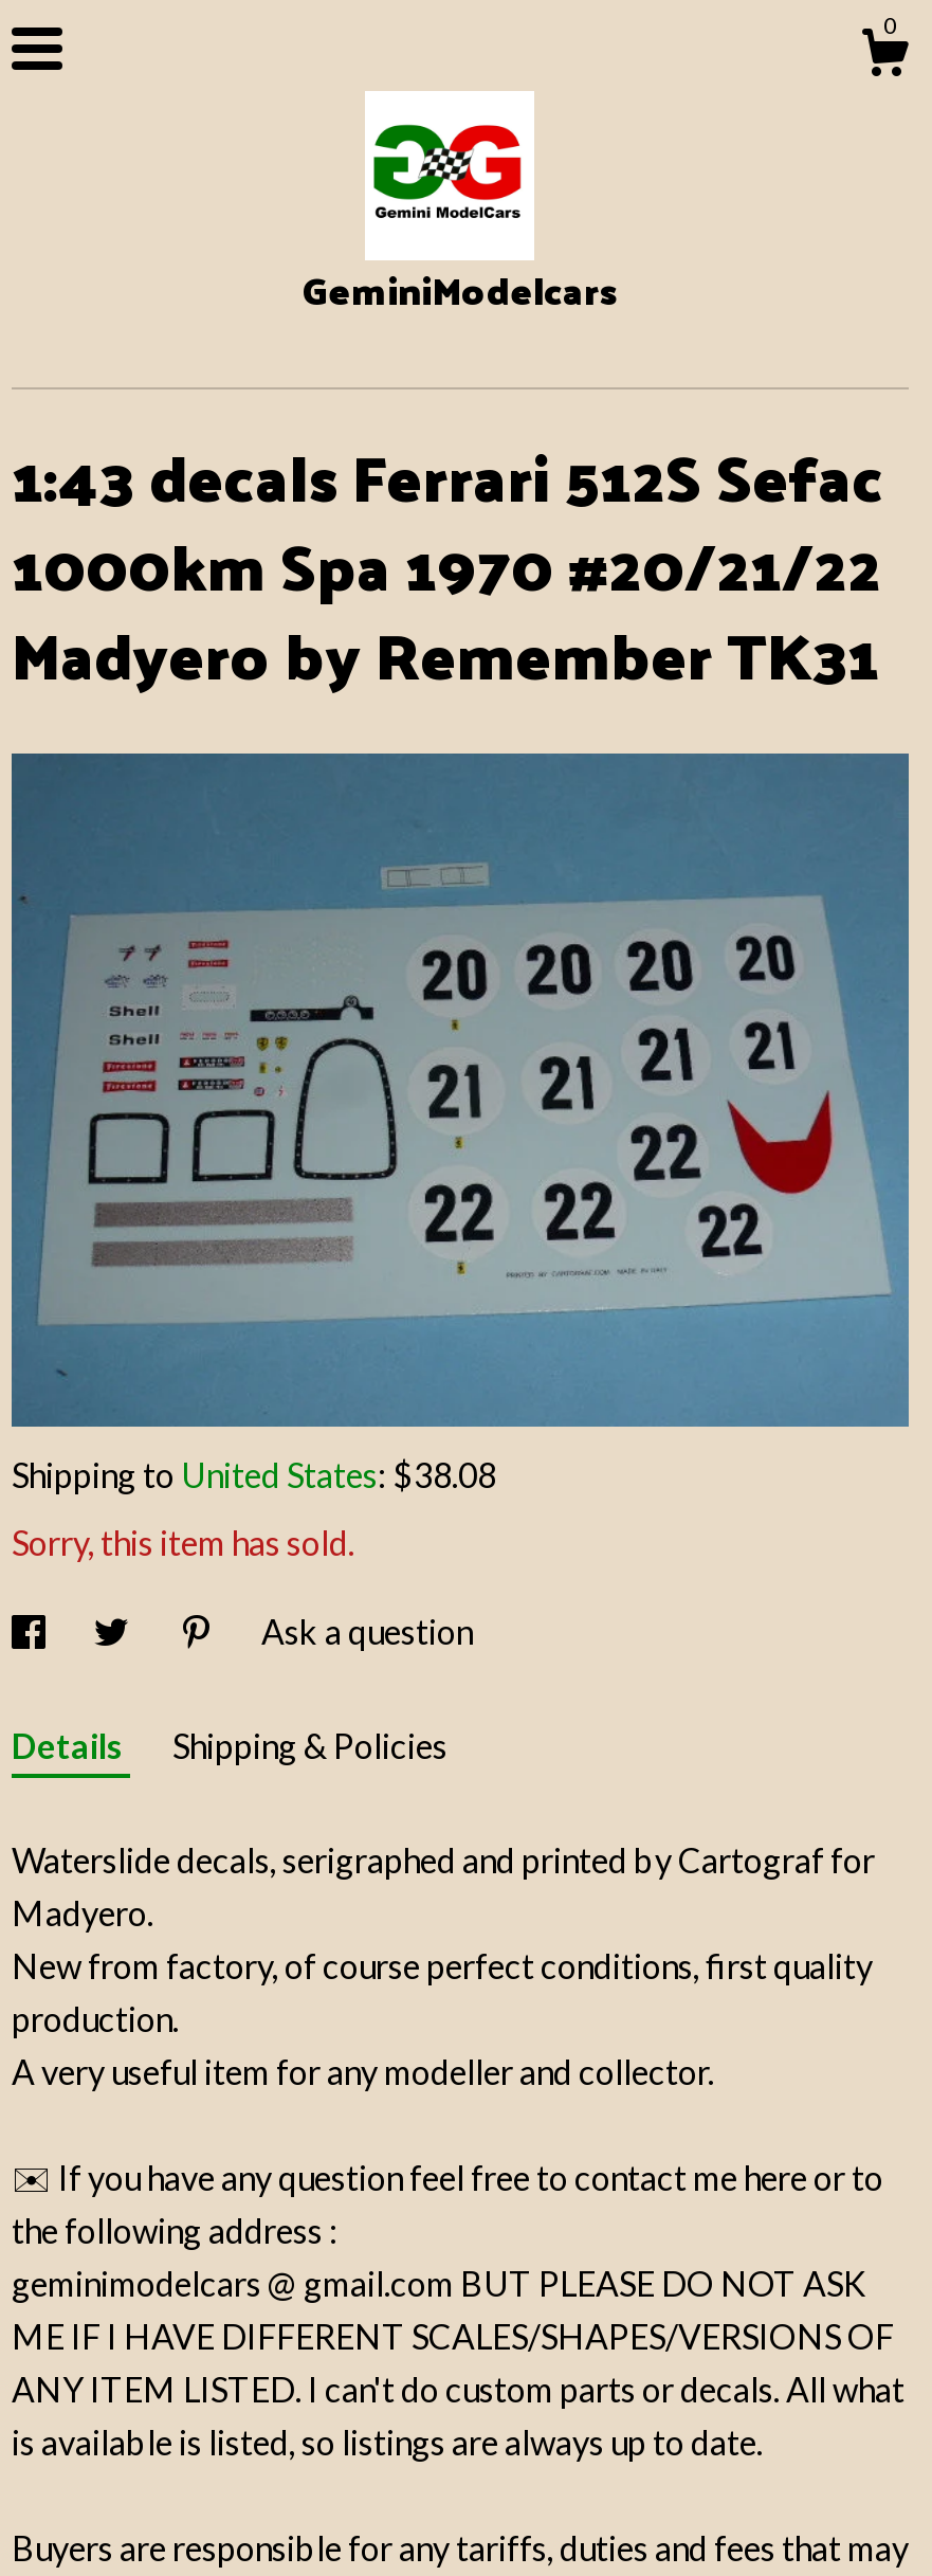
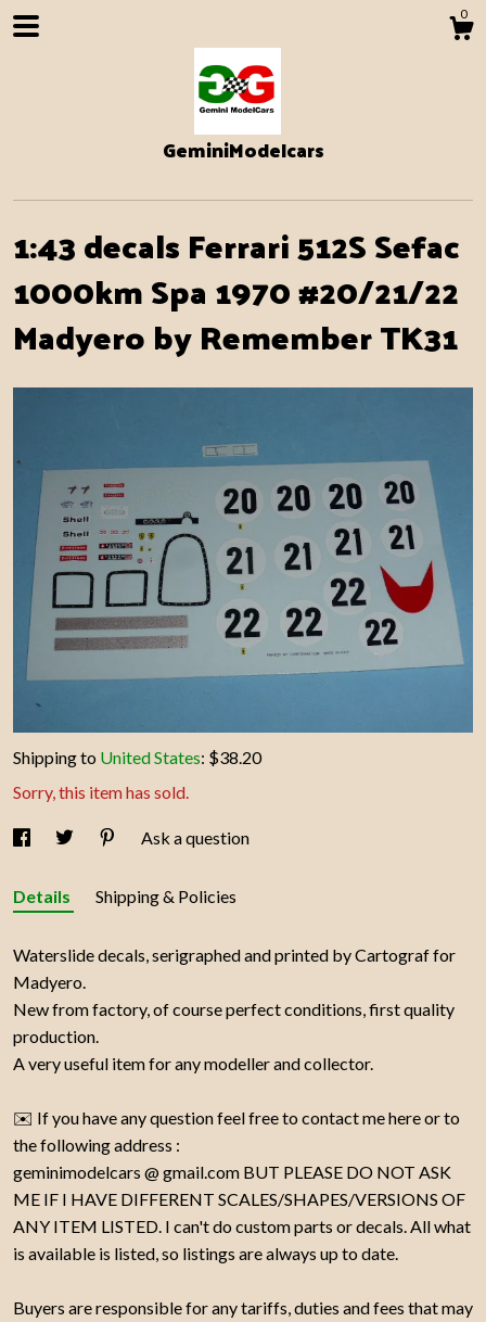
- Shipping to United States: $38.08
+ Shipping to United States: $38.20
